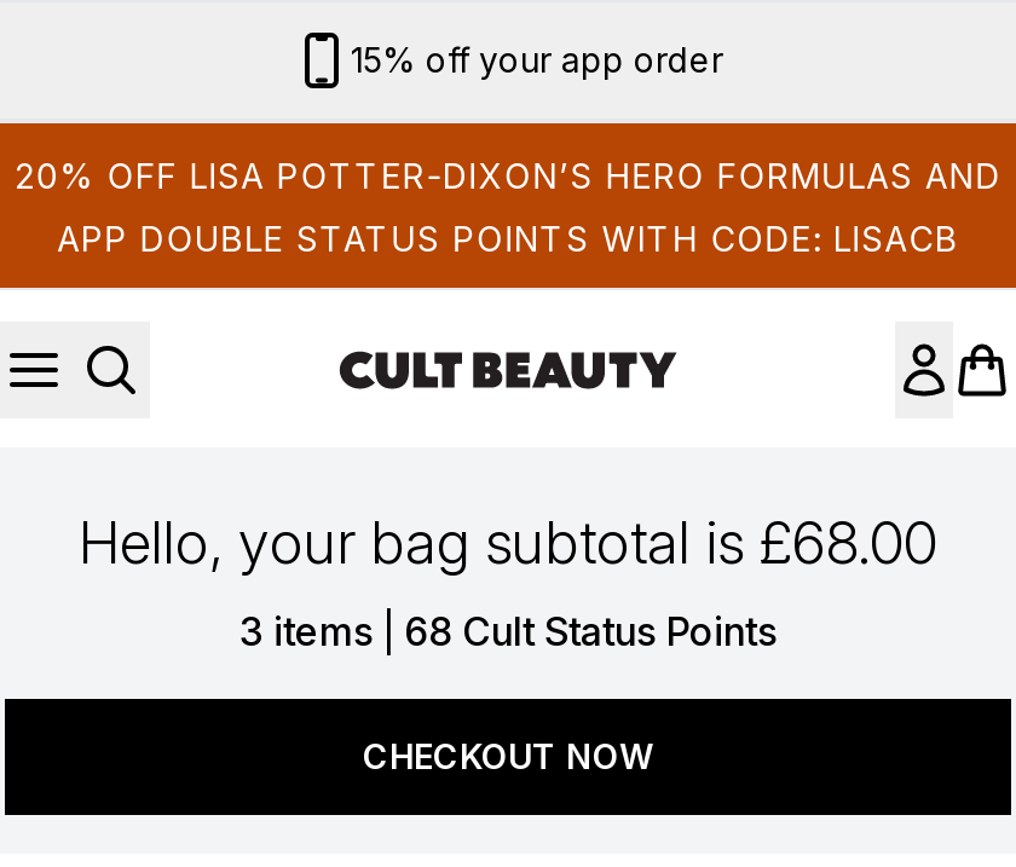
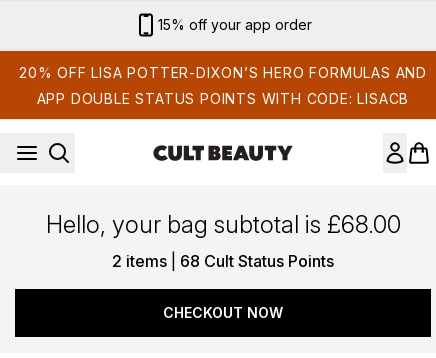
- 3 items,
+ 2 items,
